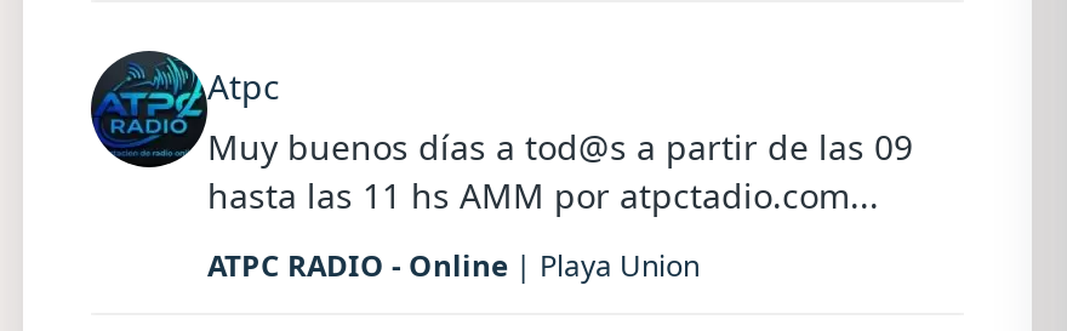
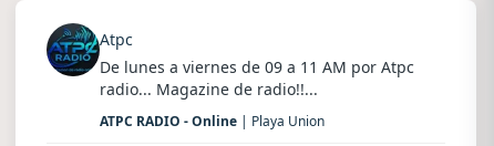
- Muy buenos días a tod@s a partir de las 09
- hasta las 11 hs AMM por atpctadio.com...
+ De lunes a viernes de 09 a 11 AM por Atpc
+ radio... Magazine de radio!!...
